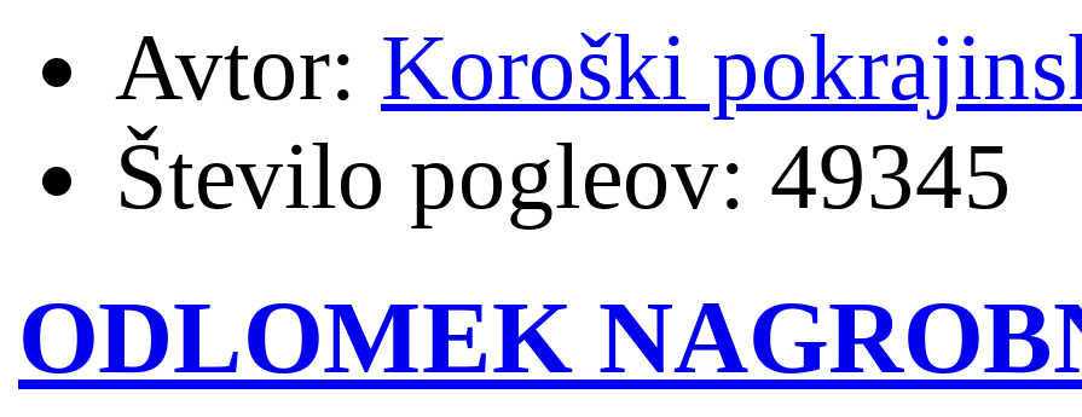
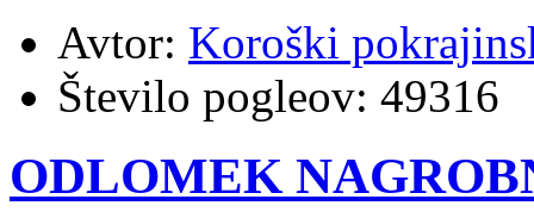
- Število pogleov: 49345
+ Število pogleov: 49316
